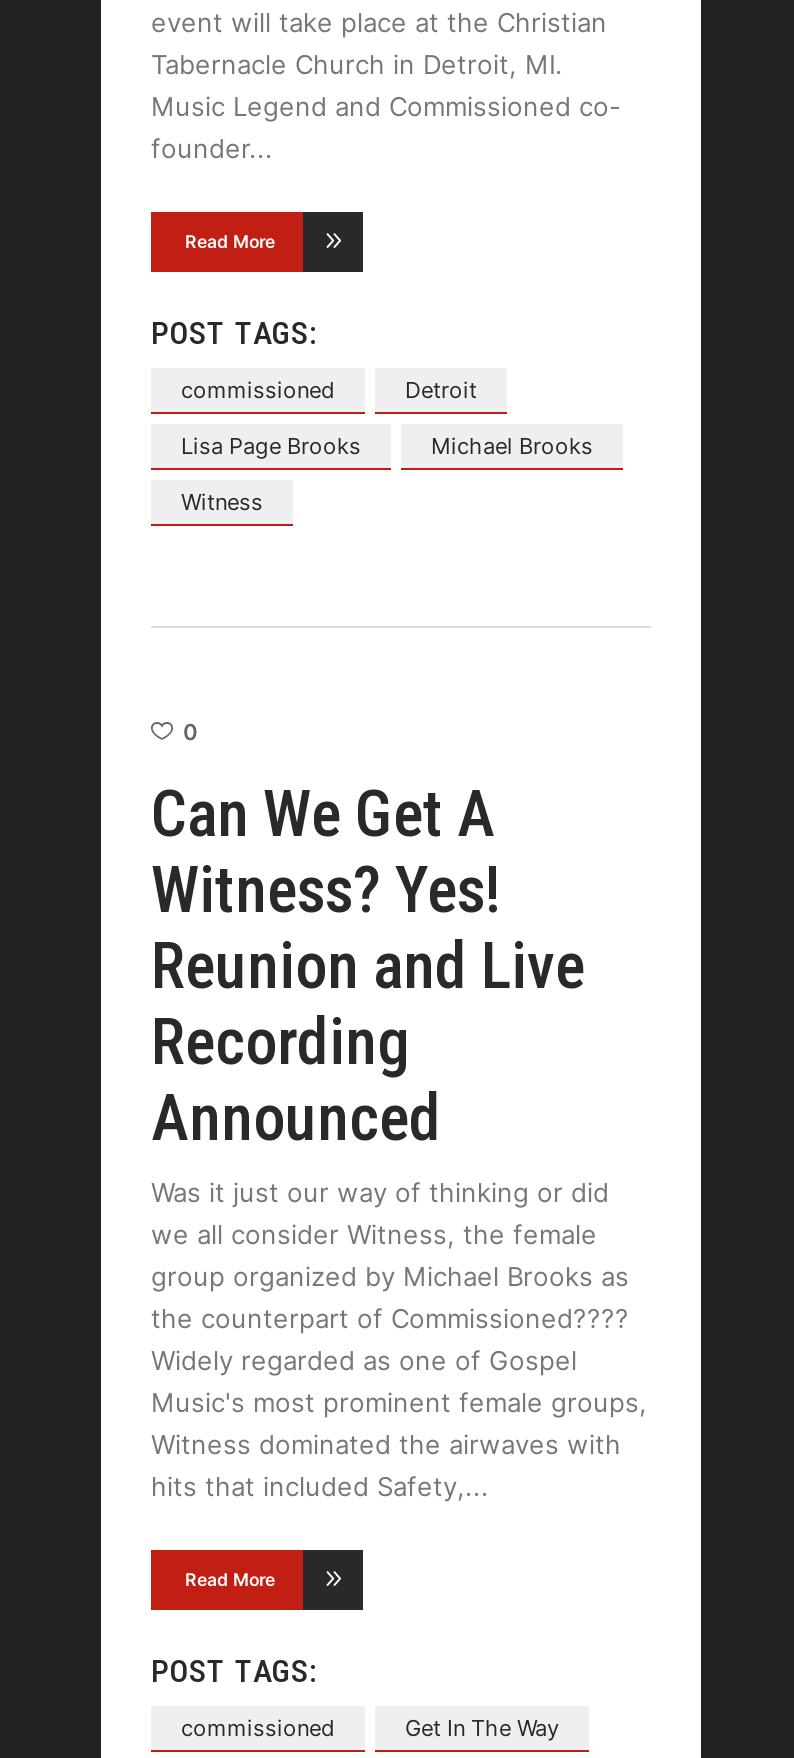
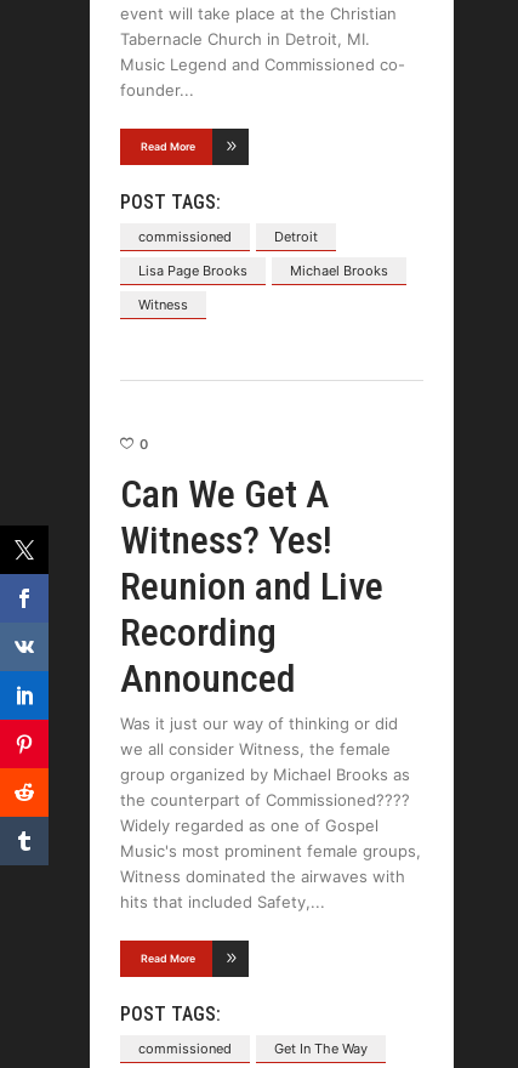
+ [image]
